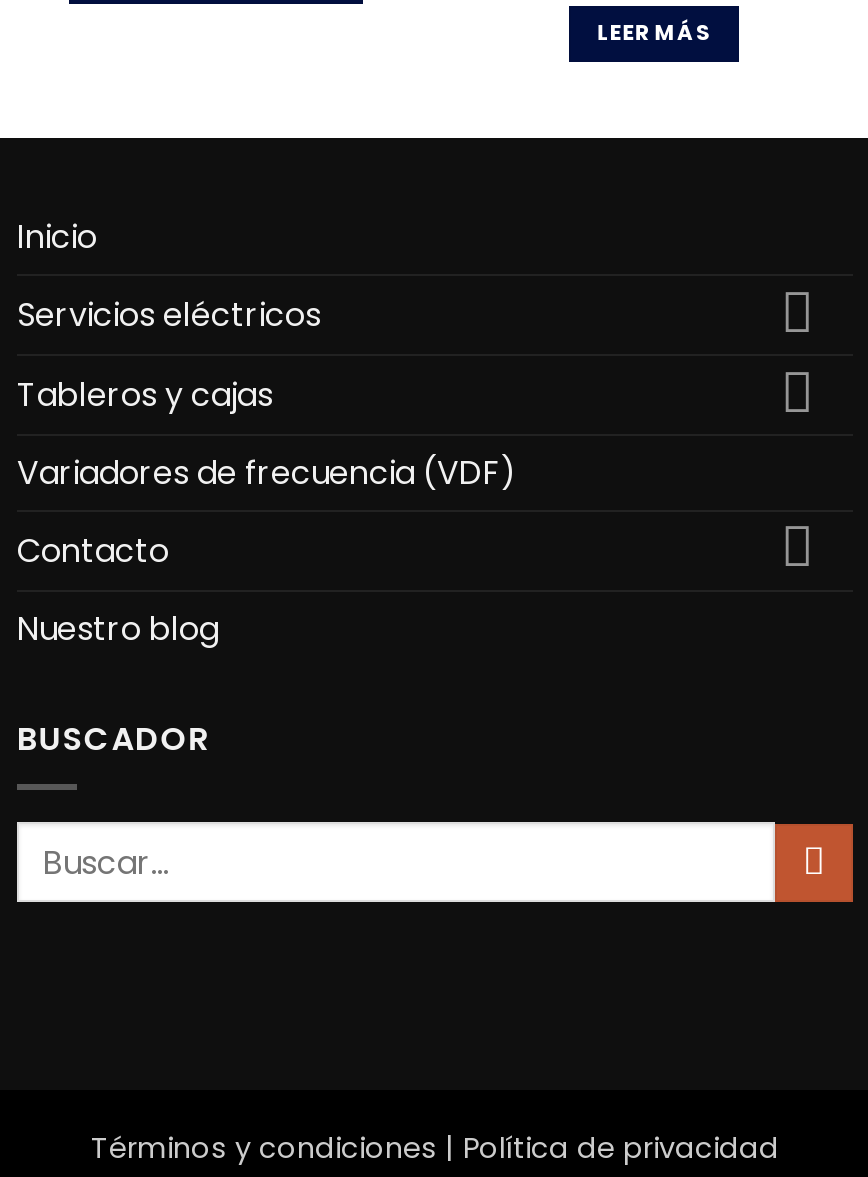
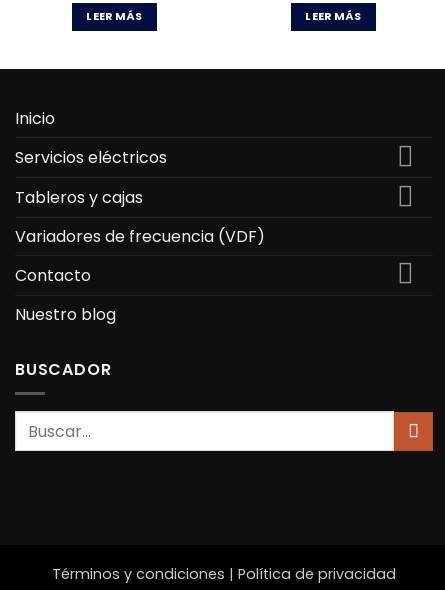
+ LEER MÁS
